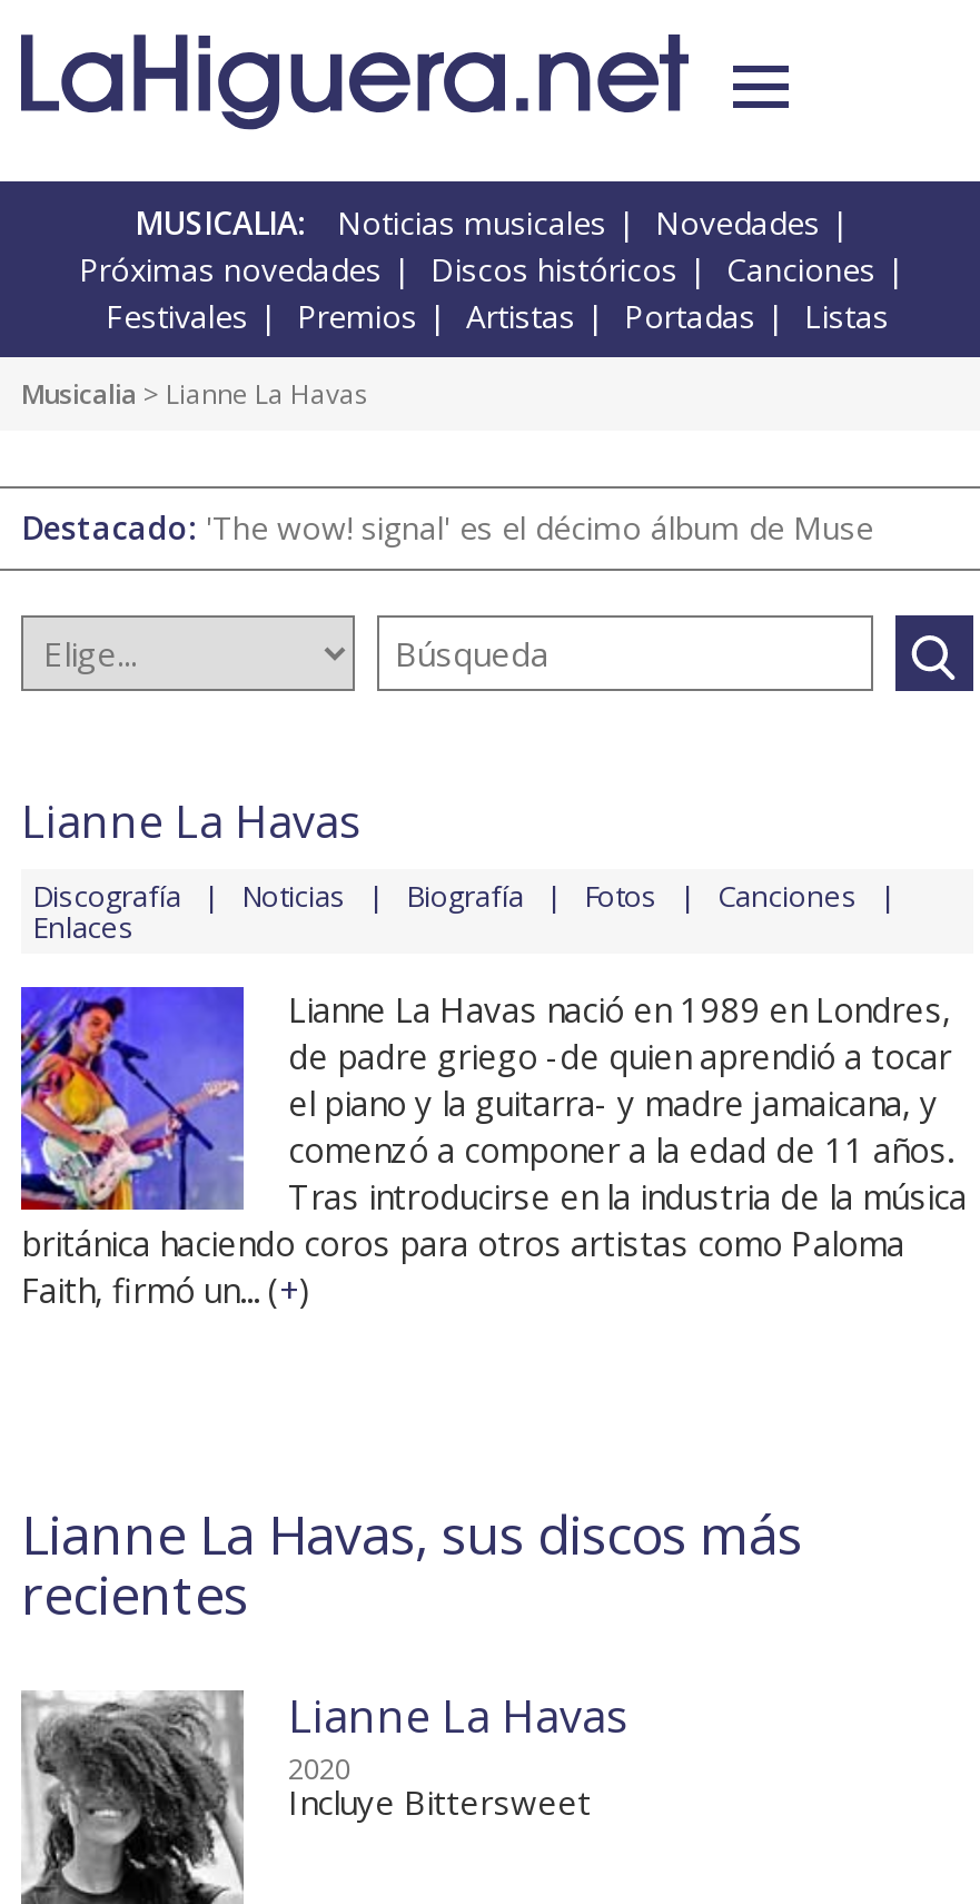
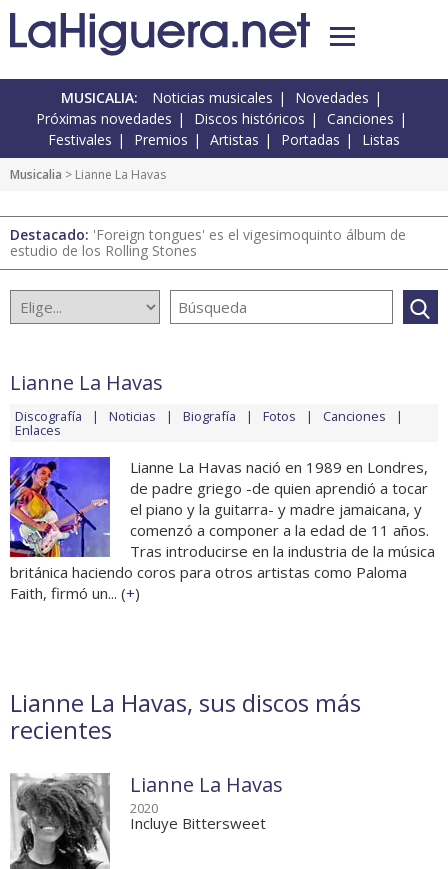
- Destacado: 'The wow! signal' es el décimo álbum de Muse
+ Destacado: 'Foreign tongues' es el vigesimoquinto álbum de
+ estudio de los Rolling Stones
